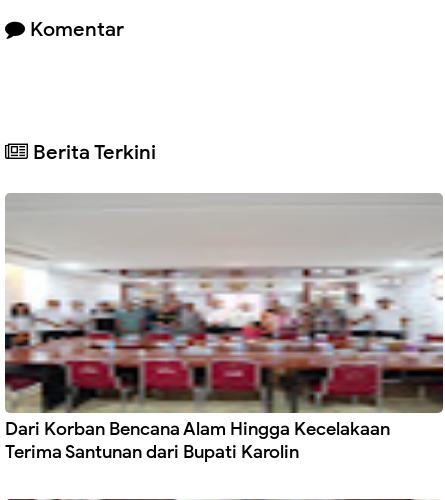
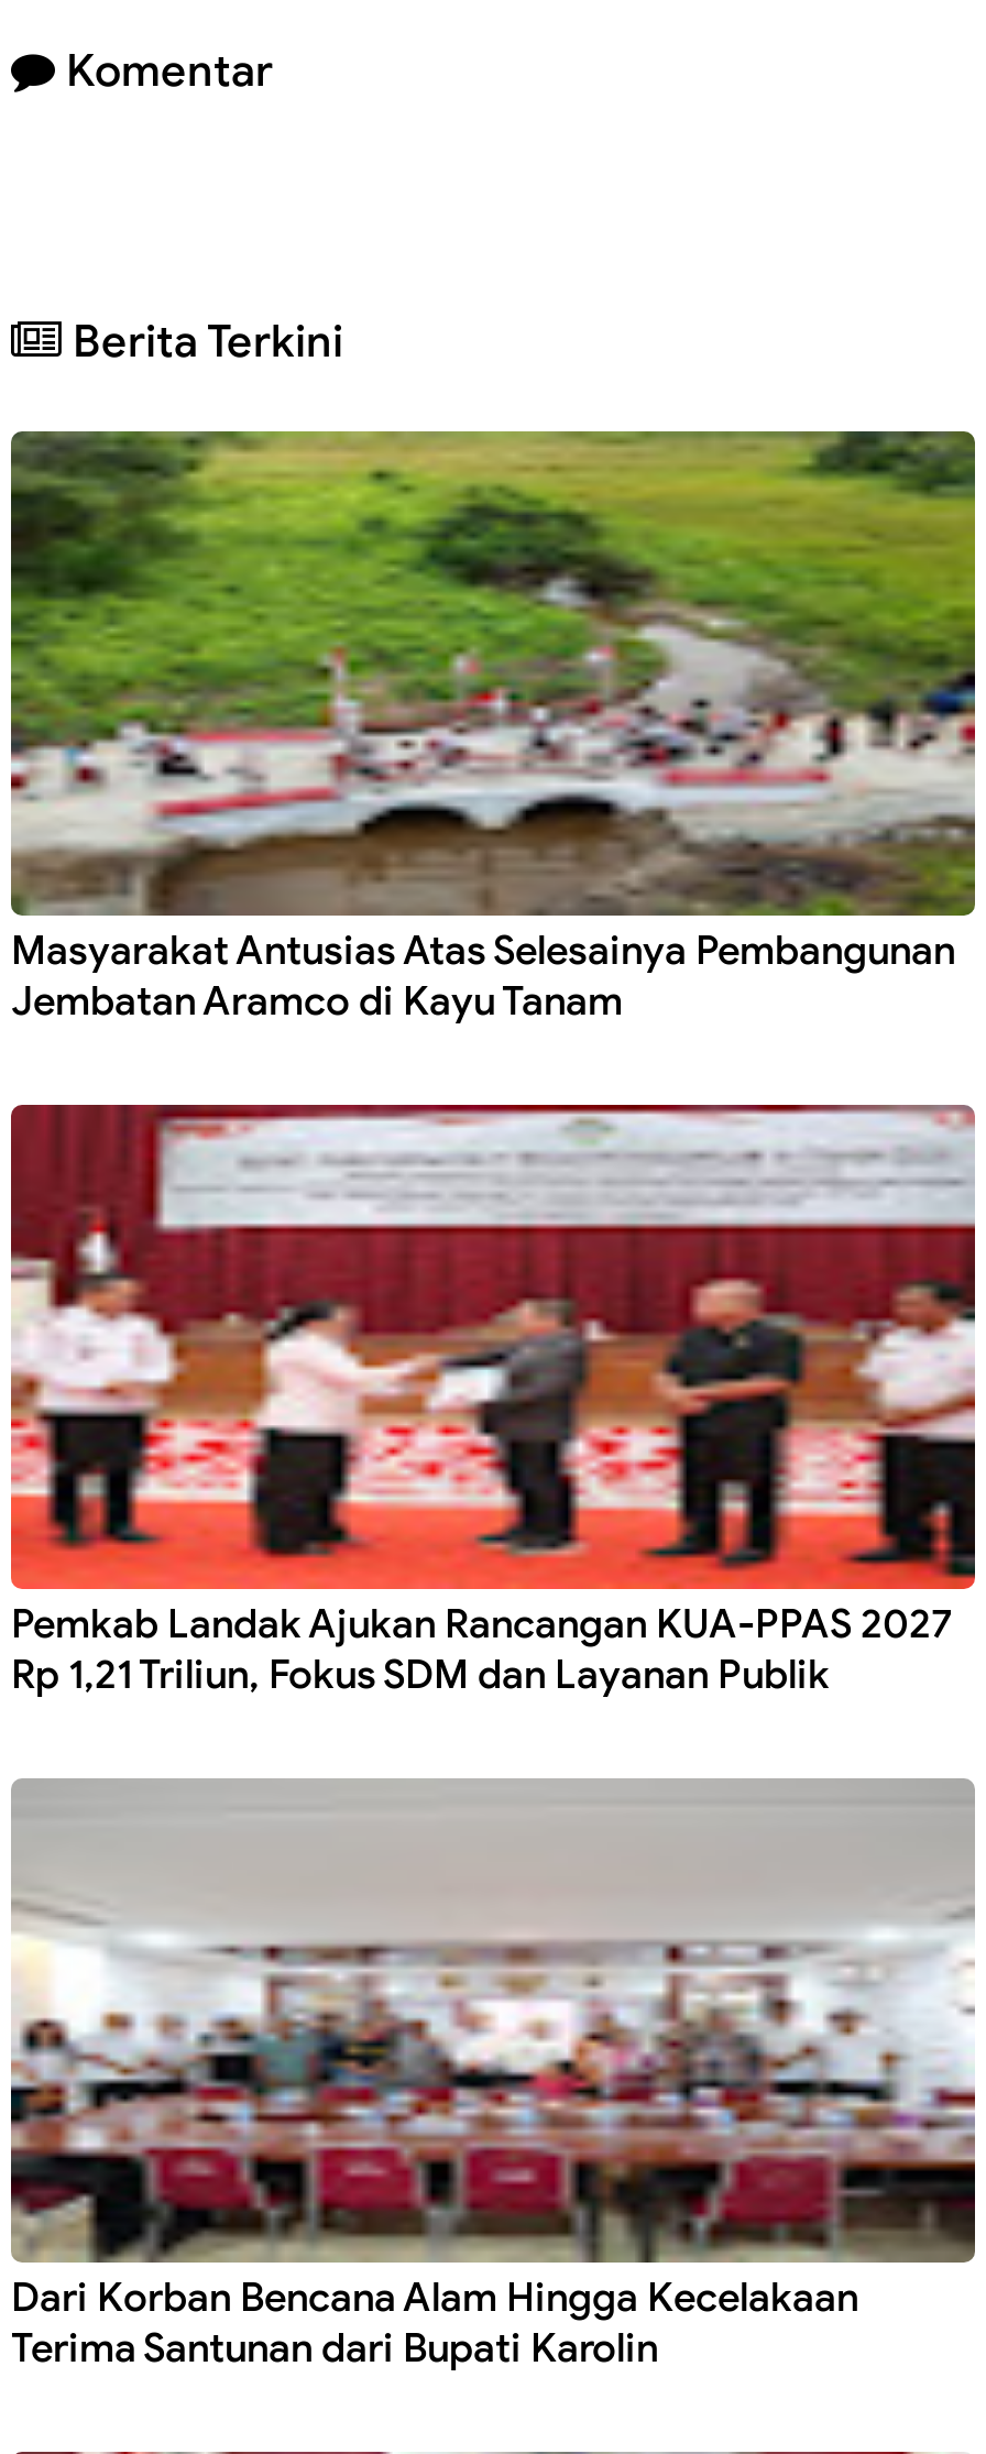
+ [image]
+ Masyarakat Antusias Atas Selesainya Pembangunan
+ Jembatan Aramco di Kayu Tanam

+ [image]
+ Pemkab Landak Ajukan Rancangan KUA-PPAS 2027
+ Rp 1,21 Triliun, Fokus SDM dan Layanan Publik
